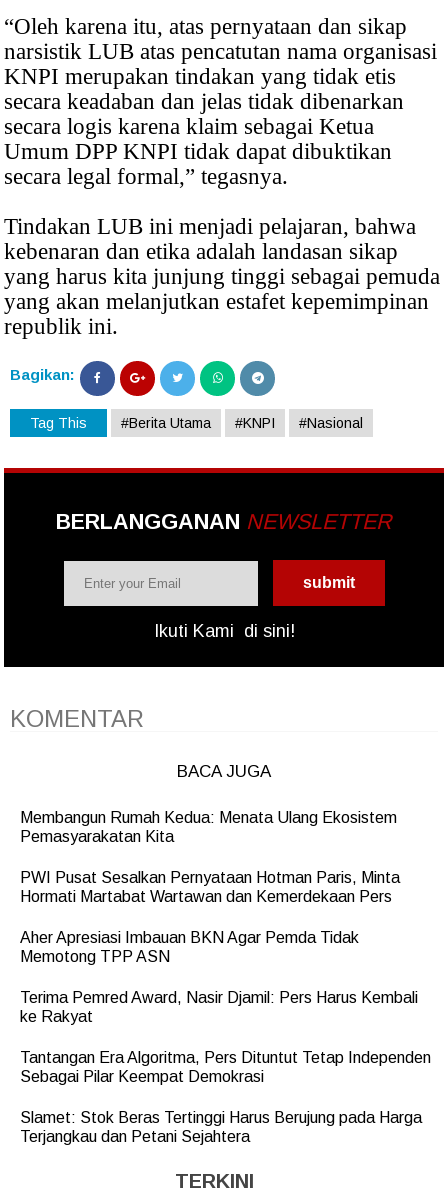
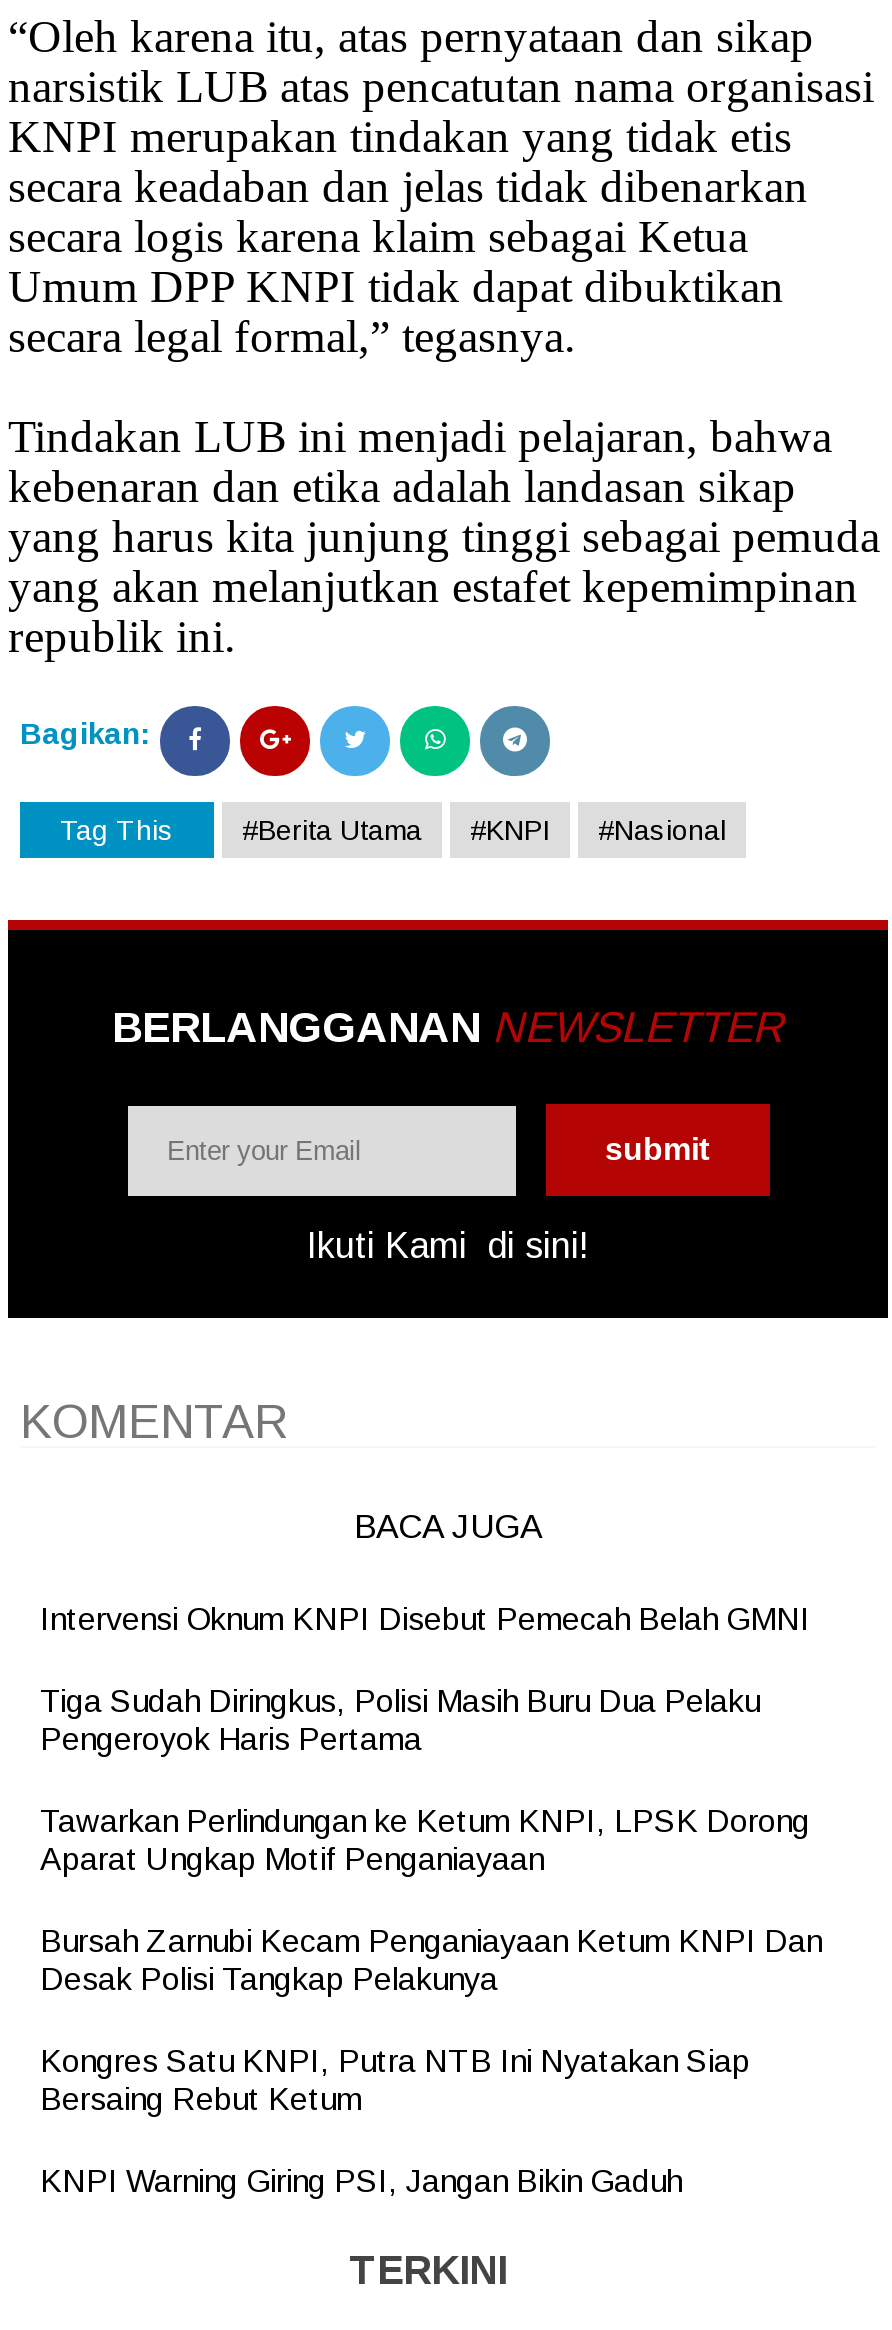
- Membangun Rumah Kedua: Menata Ulang Ekosistem
- Pemasyarakatan Kita
+ Intervensi Oknum KNPI Disebut Pemecah Belah GMNI

- PWI Pusat Sesalkan Pernyataan Hotman Paris, Minta
- Hormati Martabat Wartawan dan Kemerdekaan Pers
+ Tiga Sudah Diringkus, Polisi Masih Buru Dua Pelaku
+ Pengeroyok Haris Pertama

- Aher Apresiasi Imbauan BKN Agar Pemda Tidak
- Memotong TPP ASN
+ Tawarkan Perlindungan ke Ketum KNPI, LPSK Dorong
+ Aparat Ungkap Motif Penganiayaan

- Terima Pemred Award, Nasir Djamil: Pers Harus Kembali
- ke Rakyat
+ Bursah Zarnubi Kecam Penganiayaan Ketum KNPI Dan
+ Desak Polisi Tangkap Pelakunya

- Tantangan Era Algoritma, Pers Dituntut Tetap Independen
- Sebagai Pilar Keempat Demokrasi
+ Kongres Satu KNPI, Putra NTB Ini Nyatakan Siap
+ Bersaing Rebut Ketum

- Slamet: Stok Beras Tertinggi Harus Berujung pada Harga
- Terjangkau dan Petani Sejahtera
+ KNPI Warning Giring PSI, Jangan Bikin Gaduh
